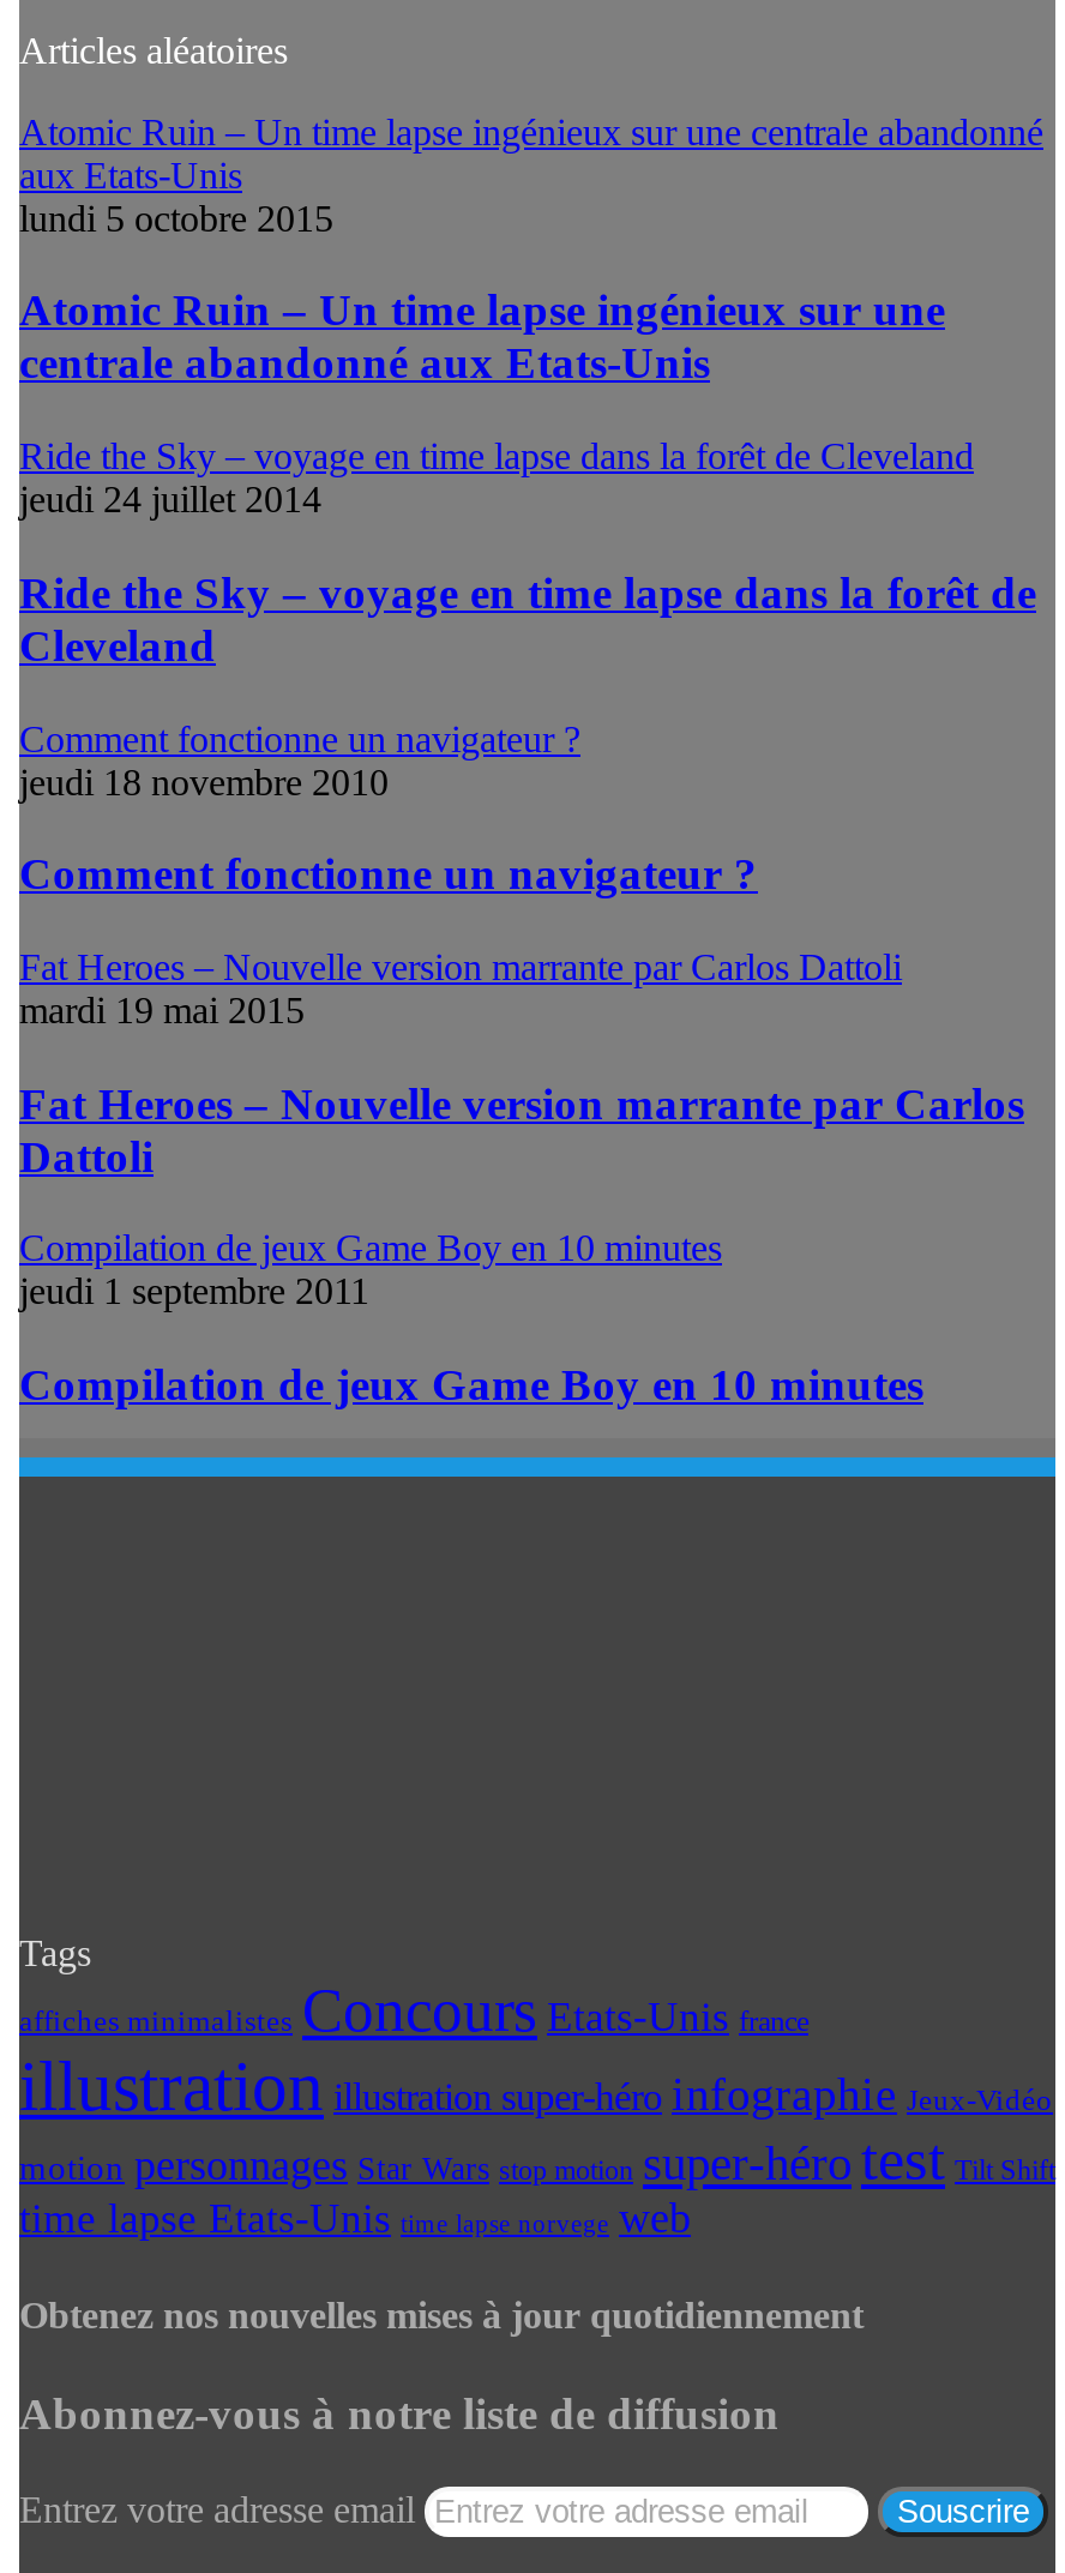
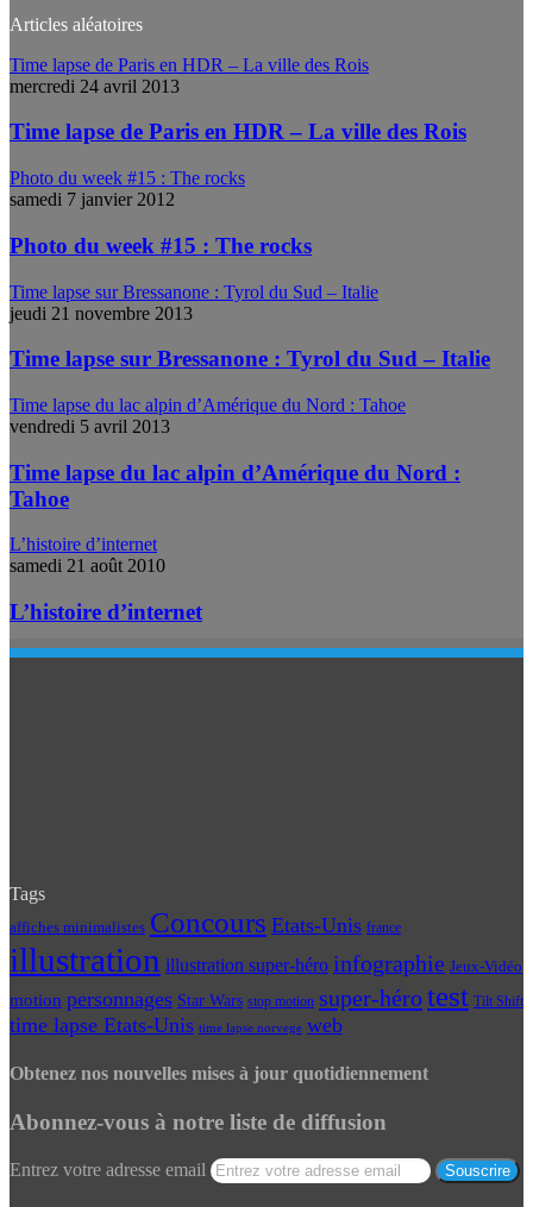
- Atomic Ruin – Un time lapse ingénieux sur une centrale abandonné
- aux Etats-Unis
- lundi 5 octobre 2015
+ Time lapse de Paris en HDR – La ville des Rois
+ mercredi 24 avril 2013

- Atomic Ruin – Un time lapse ingénieux sur une
- centrale abandonné aux Etats-Unis
+ Time lapse de Paris en HDR – La ville des Rois

- Ride the Sky – voyage en time lapse dans la forêt de Cleveland
- jeudi 24 juillet 2014
+ Photo du week #15 : The rocks
+ samedi 7 janvier 2012

- Ride the Sky – voyage en time lapse dans la forêt de
- Cleveland
+ Photo du week #15 : The rocks

- Comment fonctionne un navigateur ?
- jeudi 18 novembre 2010
+ Time lapse sur Bressanone : Tyrol du Sud – Italie
+ jeudi 21 novembre 2013

- Comment fonctionne un navigateur ?
+ Time lapse sur Bressanone : Tyrol du Sud – Italie

- Fat Heroes – Nouvelle version marrante par Carlos Dattoli
- mardi 19 mai 2015
+ Time lapse du lac alpin d’Amérique du Nord : Tahoe
+ vendredi 5 avril 2013

- Fat Heroes – Nouvelle version marrante par Carlos
- Dattoli
+ Time lapse du lac alpin d’Amérique du Nord :
+ Tahoe

- Compilation de jeux Game Boy en 10 minutes
- jeudi 1 septembre 2011
+ L’histoire d’internet
+ samedi 21 août 2010

- Compilation de jeux Game Boy en 10 minutes
+ L’histoire d’internet
